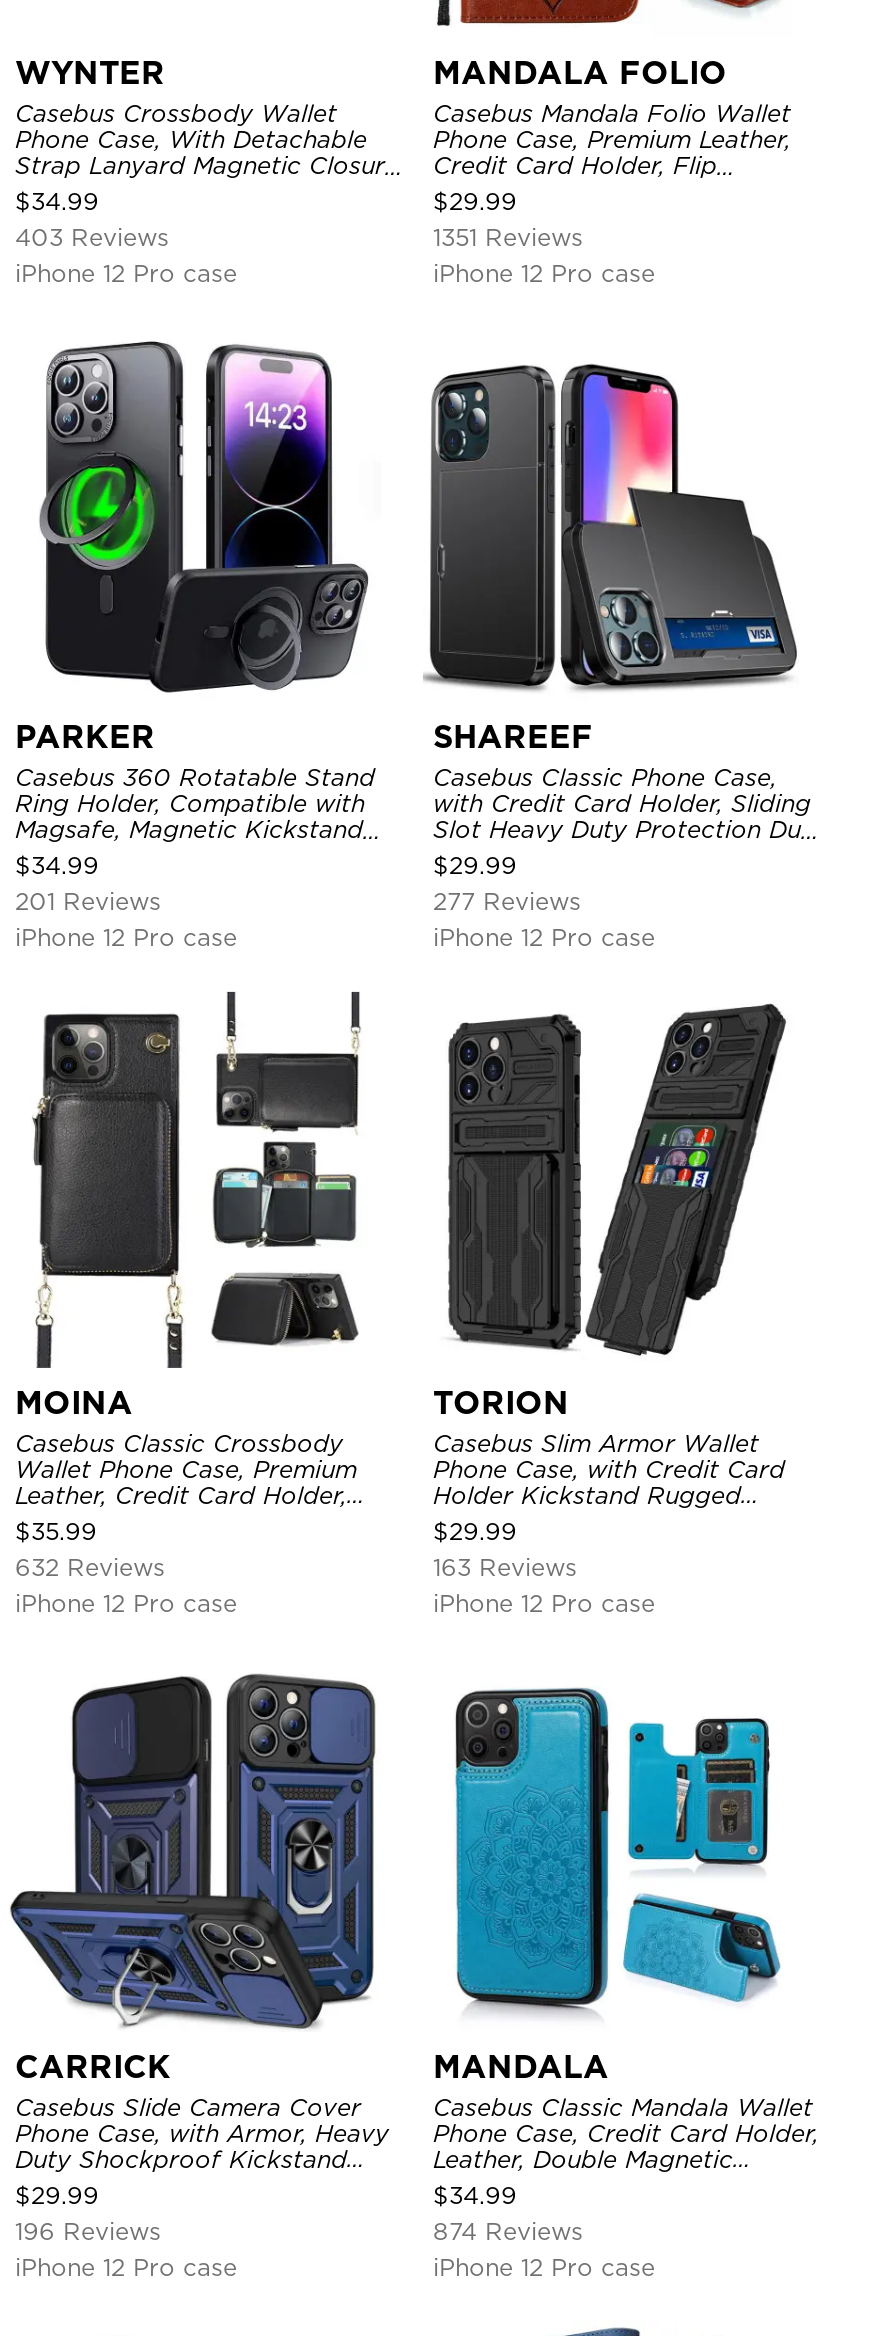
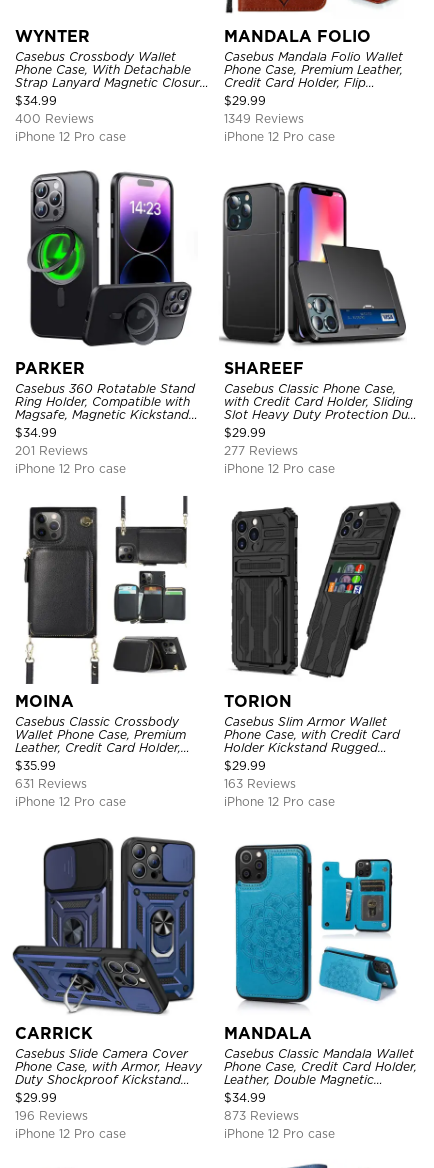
- 403 Reviews
+ 400 Reviews

- 1351 Reviews
+ 1349 Reviews

- 632 Reviews
+ 631 Reviews

- 874 Reviews
+ 873 Reviews
